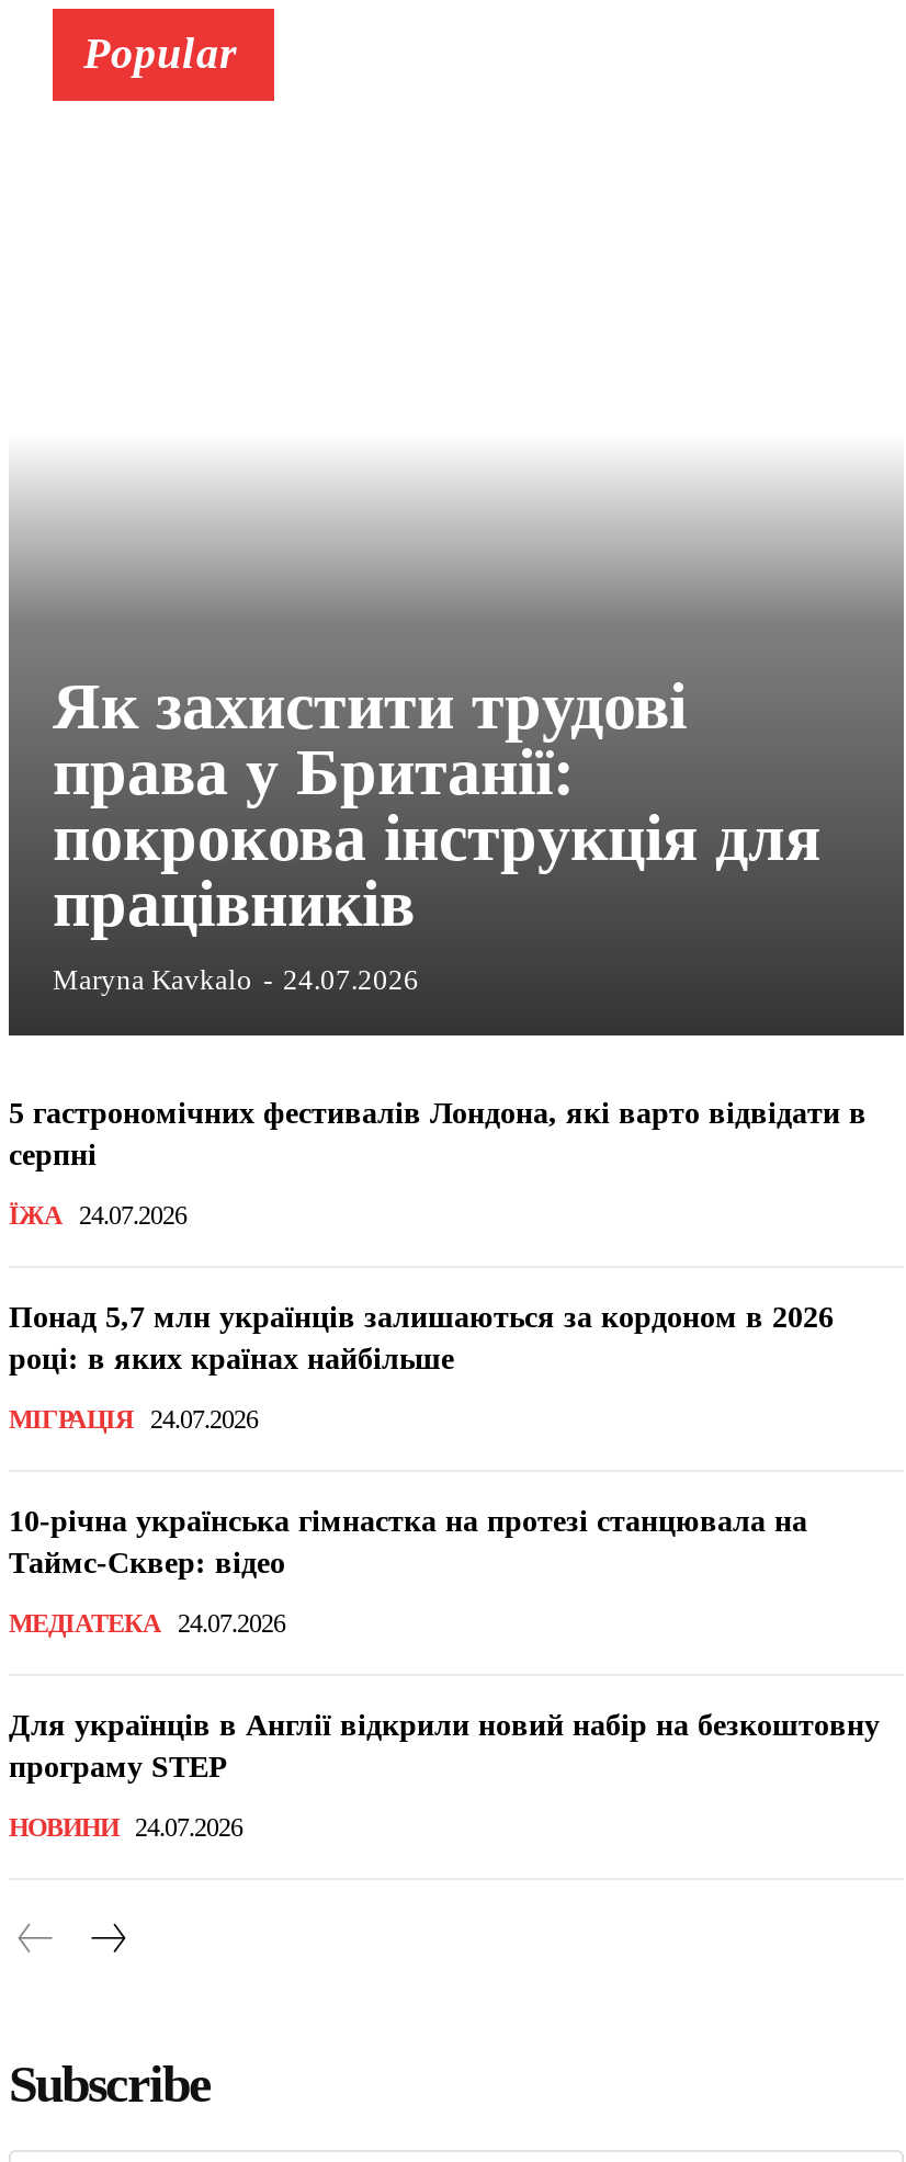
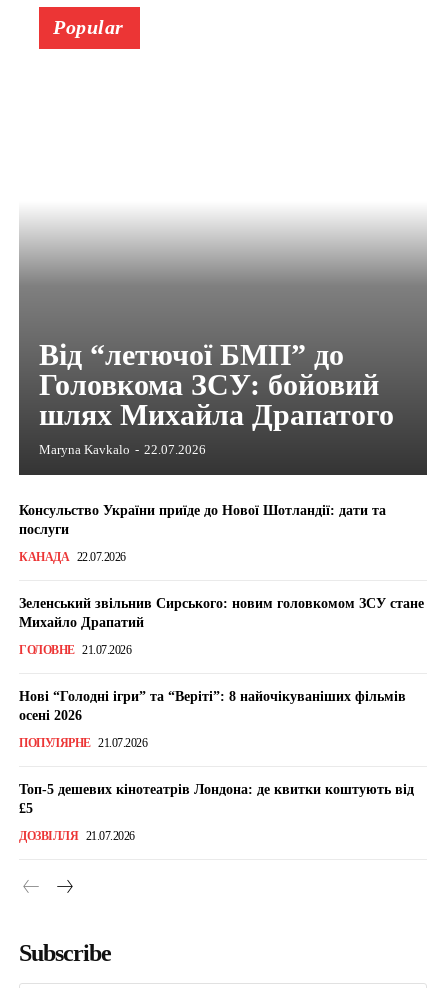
- Як захистити трудові
- права у Британії:
- покрокова інструкція для
- працівників
- Maryna Kavkalo - 24.07.2026
+ Від “летючої БМП” до
+ Головкома ЗСУ: бойовий
+ шлях Михайла Драпатого
+ Maryna Kavkalo - 22.07.2026

- 5 гастрономічних фестивалів Лондона, які варто відвідати в
- серпні
+ Консульство України приїде до Нової Шотландії: дати та
+ послуги

- ЇЖА 24.07.2026
+ КАНАДА 22.07.2026

- Понад 5,7 млн українців залишаються за кордоном в 2026
- році: в яких країнах найбільше
+ Зеленський звільнив Сирського: новим головкомом ЗСУ стане
+ Михайло Драпатий

- МІГРАЦІЯ 24.07.2026
+ ГОЛОВНЕ 21.07.2026

- 10-річна українська гімнастка на протезі станцювала на
- Таймс-Сквер: відео
+ Нові “Голодні ігри” та “Веріті”: 8 найочікуваніших фільмів
+ осені 2026

- МЕДІАТЕКА 24.07.2026
+ ПОПУЛЯРНЕ 21.07.2026

- Для українців в Англії відкрили новий набір на безкоштовну
- програму STEP
+ Топ-5 дешевих кінотеатрів Лондона: де квитки коштують від
+ £5

- НОВИНИ 24.07.2026
+ ДОЗВІЛЛЯ 21.07.2026
